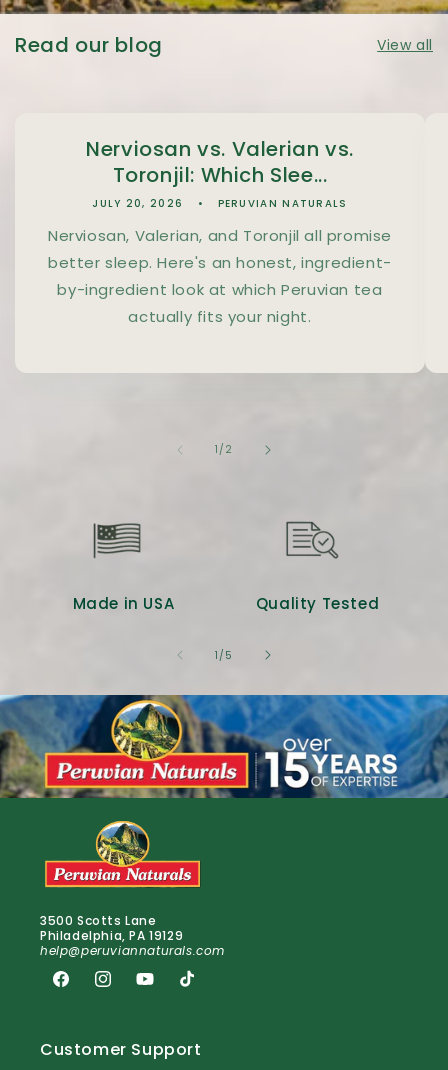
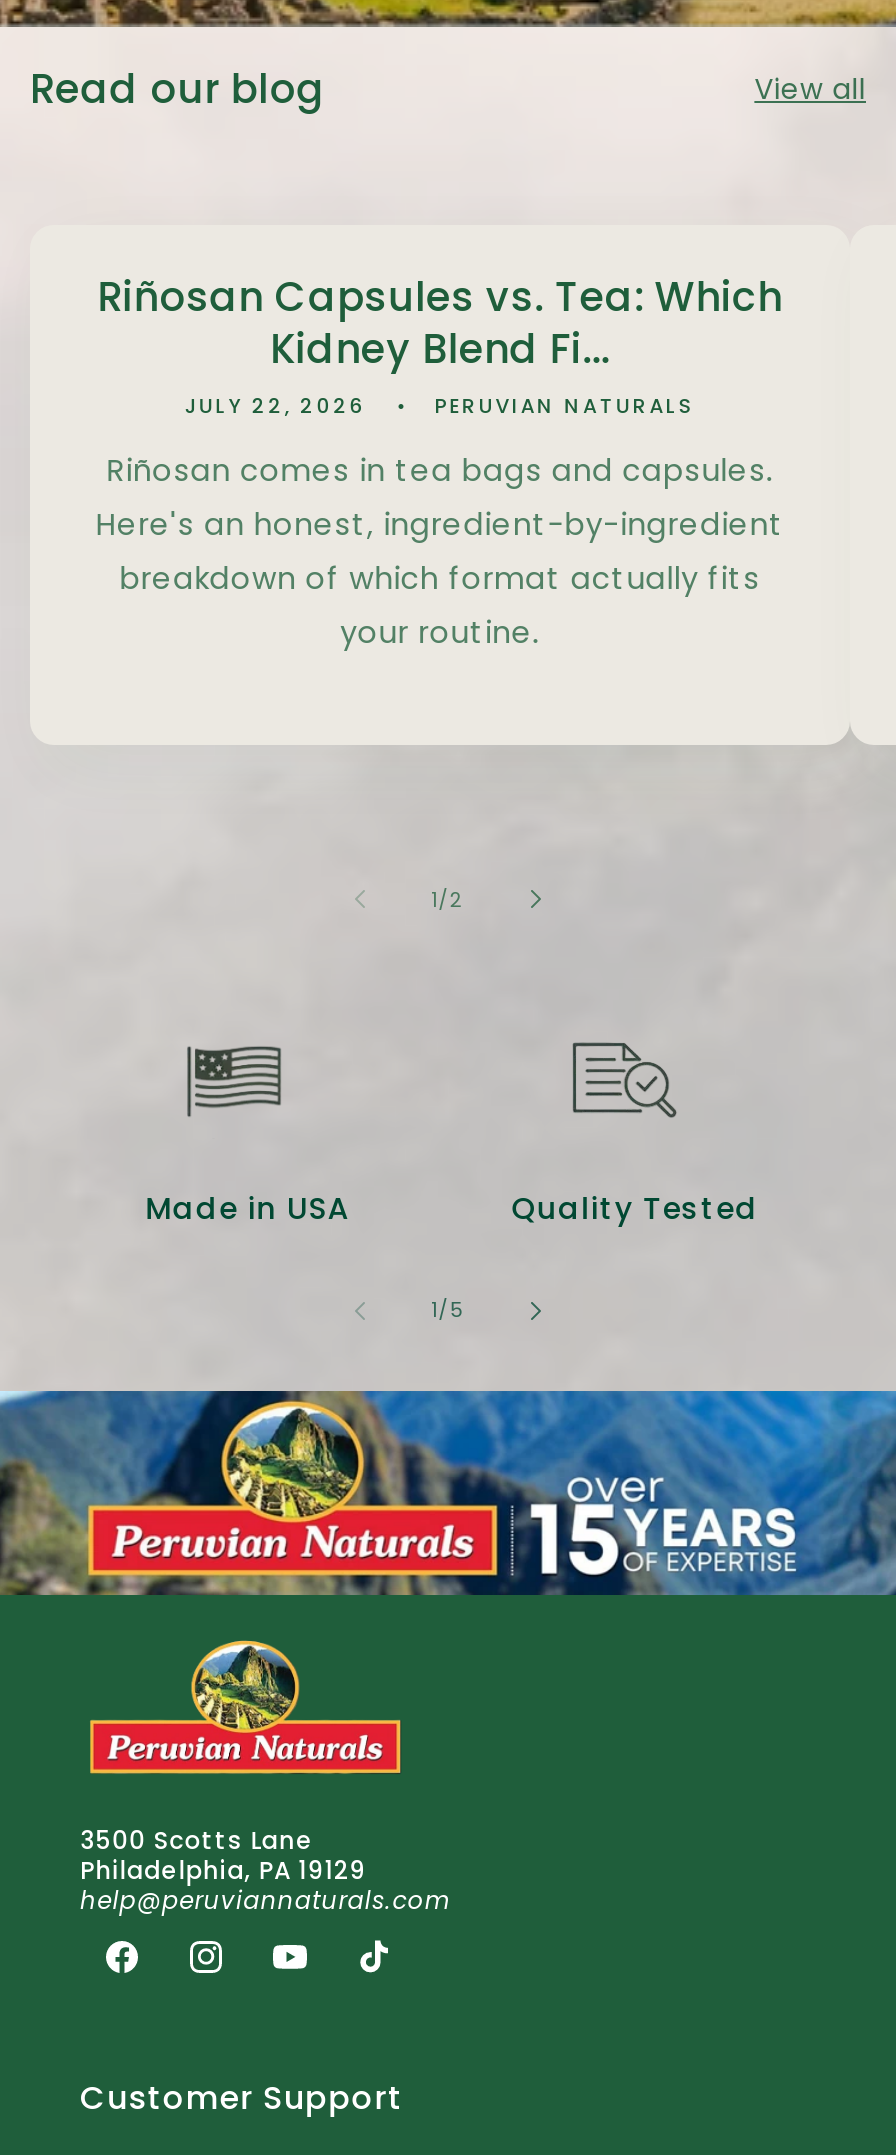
- Nerviosan vs. Valerian vs.
- Toronjil: Which Slee...
- JULY 20, 2026
+ Riñosan Capsules vs. Tea: Which
+ Kidney Blend Fi...
+ JULY 22, 2026

- Nerviosan, Valerian, and Toronjil all promise
- better sleep. Here's an honest, ingredient-
- by-ingredient look at which Peruvian tea
- actually fits your night.
+ Riñosan comes in tea bags and capsules.
+ Here's an honest, ingredient-by-ingredient
+ breakdown of which format actually fits
+ your routine.
